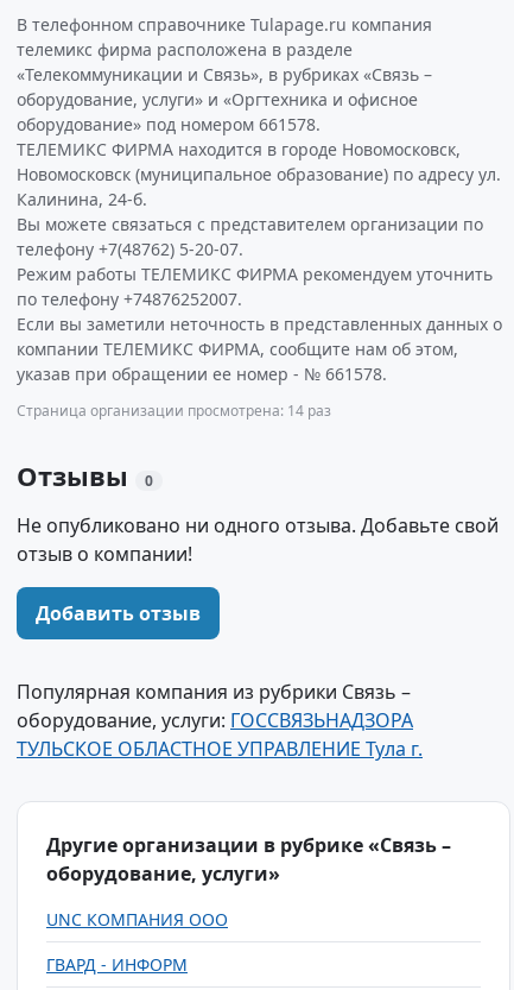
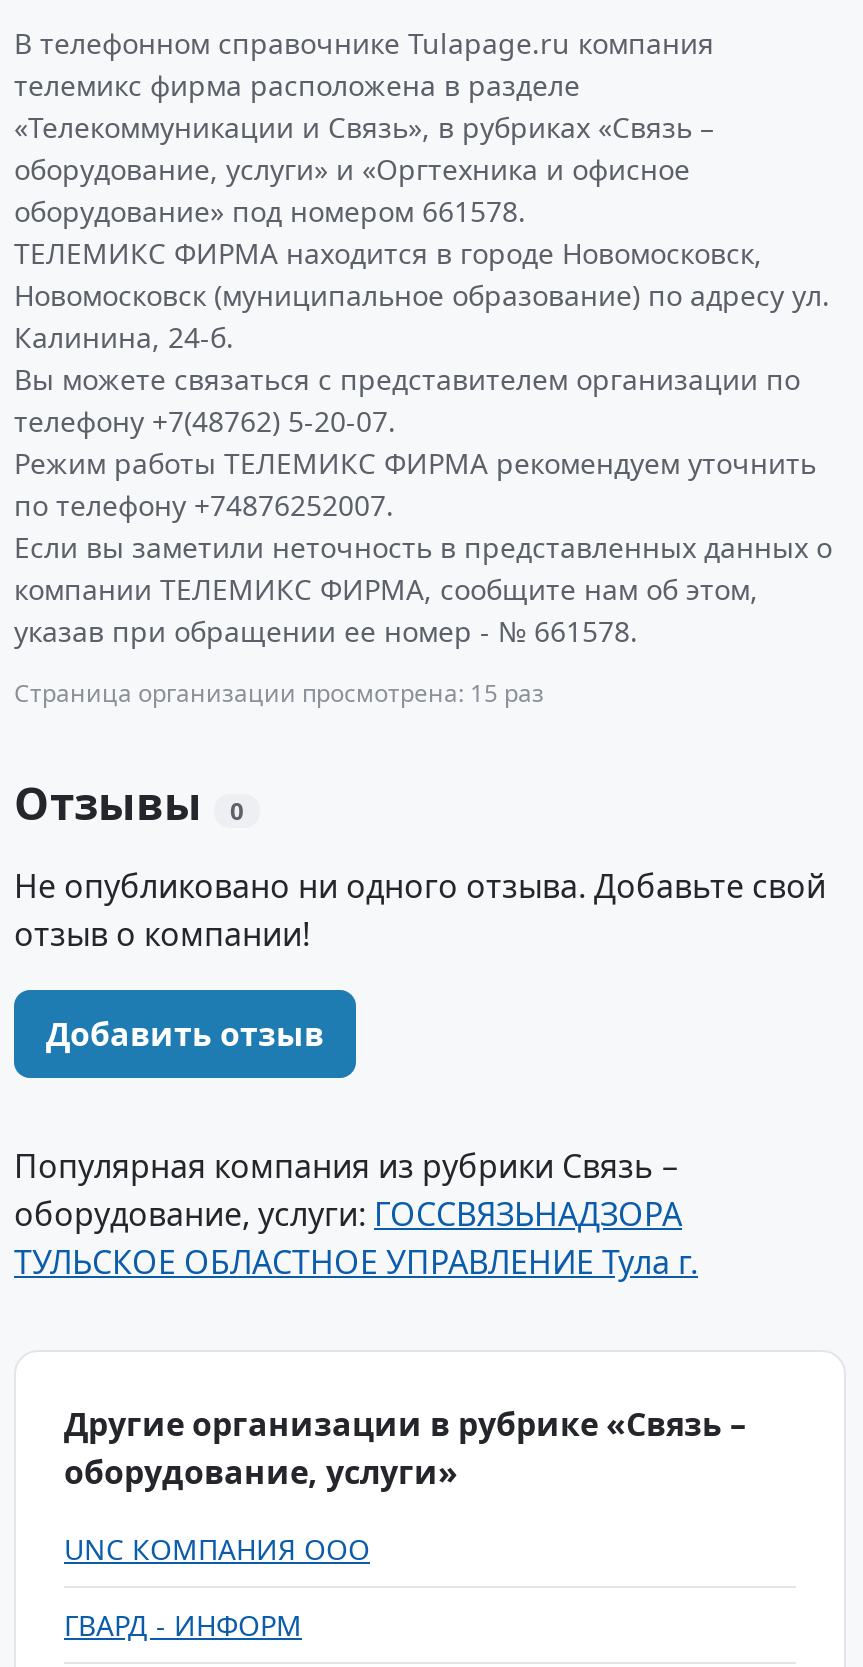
- Страница организации просмотрена: 14 раз
+ Страница организации просмотрена: 15 раз
